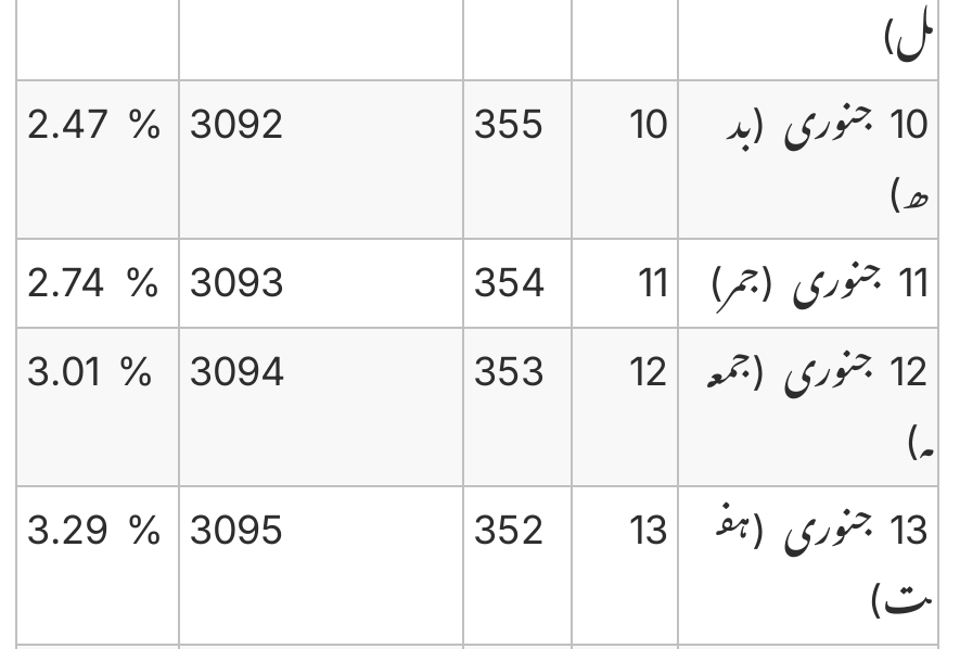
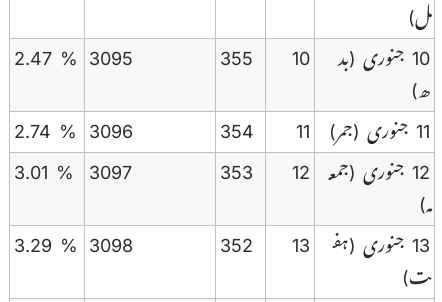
- 2.47 % 3092
+ 2.47 % 3095

- 2.74 % 3093
+ 2.74 % 3096

- 3.01 % 3094
+ 3.01 % 3097

- 3.29 % 3095
+ 3.29 % 3098
